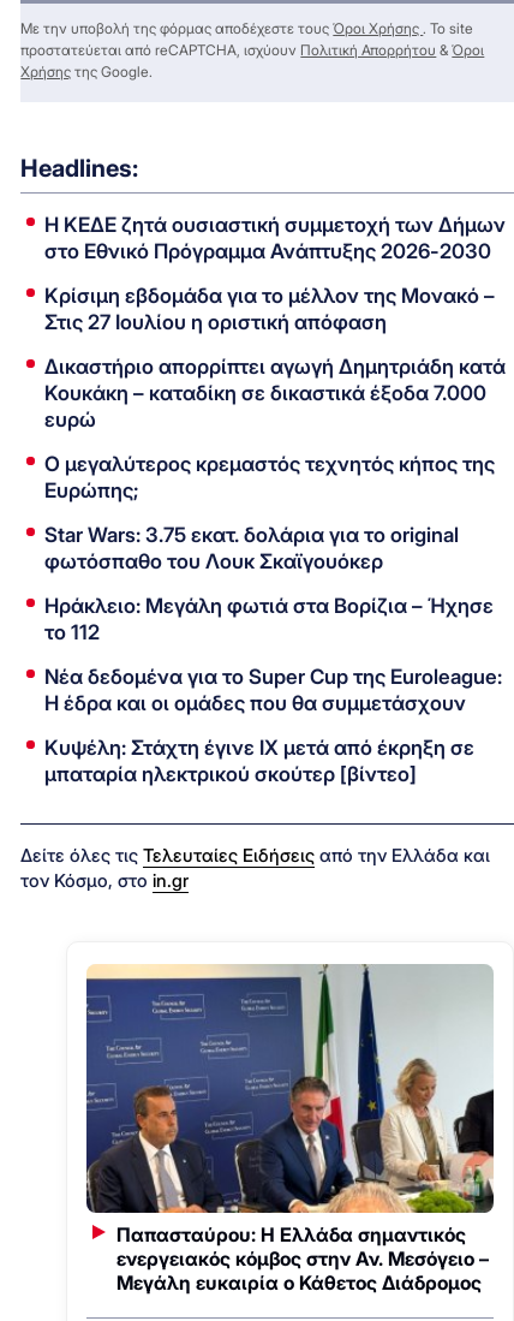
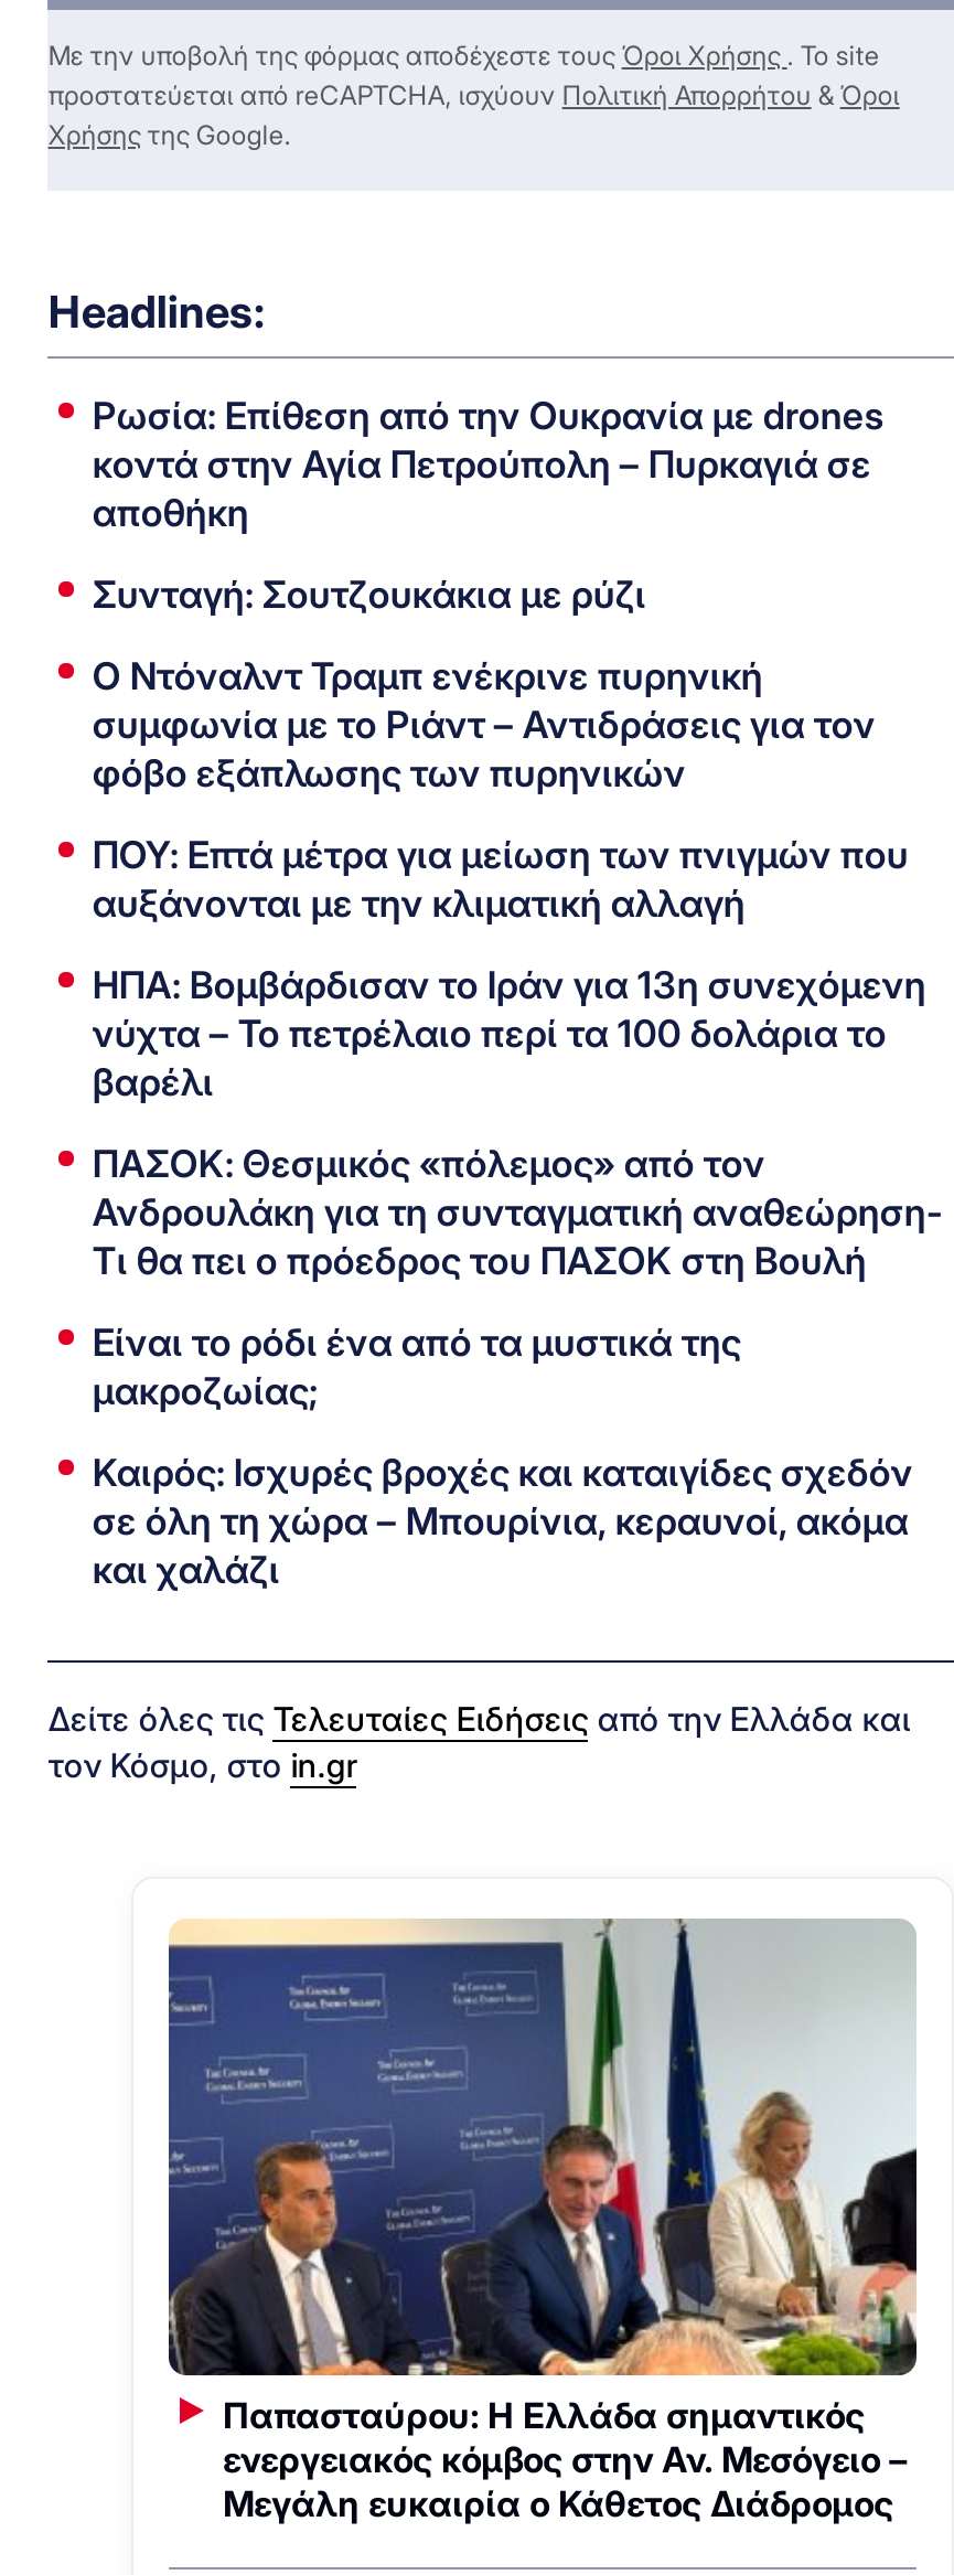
- Η ΚΕΔΕ ζητά ουσιαστική συμμετοχή των Δήμων
- στο Εθνικό Πρόγραμμα Ανάπτυξης 2026-2030
+ Ρωσία: Επίθεση από την Ουκρανία με drones
+ κοντά στην Αγία Πετρούπολη – Πυρκαγιά σε
+ αποθήκη

- Κρίσιμη εβδομάδα για το μέλλον της Μονακό –
- Στις 27 Ιουλίου η οριστική απόφαση
+ Συνταγή: Σουτζουκάκια με ρύζι

- Δικαστήριο απορρίπτει αγωγή Δημητριάδη κατά
- Κουκάκη – καταδίκη σε δικαστικά έξοδα 7.000
- ευρώ
+ Ο Ντόναλντ Τραμπ ενέκρινε πυρηνική
+ συμφωνία με τo Ριάντ – Αντιδράσεις για τον
+ φόβο εξάπλωσης των πυρηνικών

- Ο μεγαλύτερος κρεμαστός τεχνητός κήπος της
- Ευρώπης;
+ ΠΟΥ: Επτά μέτρα για μείωση των πνιγμών που
+ αυξάνονται με την κλιματική αλλαγή

- Star Wars: 3.75 εκατ. δολάρια για το original
- φωτόσπαθο του Λουκ Σκαϊγουόκερ
+ ΗΠΑ: Βομβάρδισαν το Ιράν για 13η συνεχόμενη
+ νύχτα – Το πετρέλαιο περί τα 100 δολάρια το
+ βαρέλι

- Ηράκλειο: Μεγάλη φωτιά στα Βορίζια – Ήχησε
- το 112
+ ΠΑΣΟΚ: Θεσμικός «πόλεμος» από τον
+ Ανδρουλάκη για τη συνταγματική αναθεώρηση-
+ Τι θα πει ο πρόεδρος του ΠΑΣΟΚ στη Βουλή

- Νέα δεδομένα για το Super Cup της Euroleague:
- Η έδρα και οι ομάδες που θα συμμετάσχουν
+ Είναι το ρόδι ένα από τα μυστικά της
+ μακροζωίας;

- Κυψέλη: Στάχτη έγινε ΙΧ μετά από έκρηξη σε
- μπαταρία ηλεκτρικού σκούτερ [βίντεο]
+ Καιρός: Ισχυρές βροχές και καταιγίδες σχεδόν
+ σε όλη τη χώρα – Μπουρίνια, κεραυνοί, ακόμα
+ και χαλάζι
